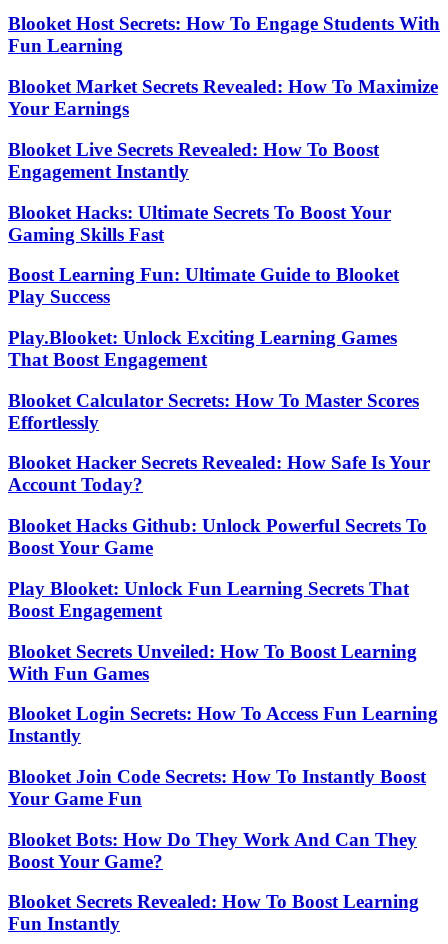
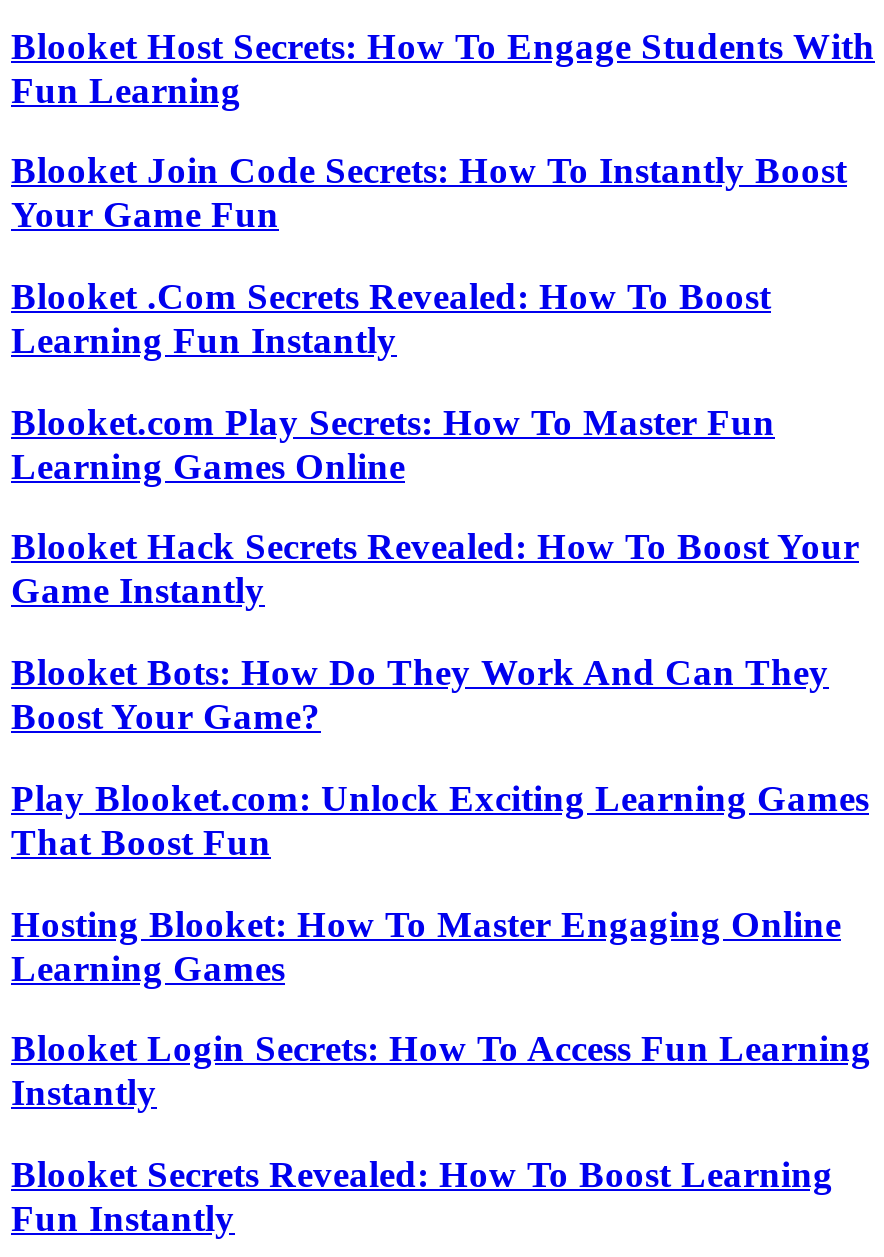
- Blooket Market Secrets Revealed: How To Maximize
- Your Earnings
- Blooket Live Secrets Revealed: How To Boost
- Engagement Instantly
- Blooket Hacks: Ultimate Secrets To Boost Your
- Gaming Skills Fast
- Boost Learning Fun: Ultimate Guide to Blooket
- Play Success
- Play.Blooket: Unlock Exciting Learning Games
- That Boost Engagement
- Blooket Calculator Secrets: How To Master Scores
- Effortlessly
- Blooket Hacker Secrets Revealed: How Safe Is Your
- Account Today?
- Blooket Hacks Github: Unlock Powerful Secrets To
- Boost Your Game
- Play Blooket: Unlock Fun Learning Secrets That
- Boost Engagement
- Blooket Secrets Unveiled: How To Boost Learning
- With Fun Games
+ Blooket .Com Secrets Revealed: How To Boost
+ Learning Fun Instantly
+ Blooket.com Play Secrets: How To Master Fun
+ Learning Games Online
+ Blooket Hack Secrets Revealed: How To Boost Your
+ Game Instantly
+ Play Blooket.com: Unlock Exciting Learning Games
+ That Boost Fun
+ Hosting Blooket: How To Master Engaging Online
+ Learning Games

moved up: Blooket Join Code Secrets: How To Instantly Boost | Your Game Fun | Blooket Bots: How Do They Work And Can They | Boost Your Game?
